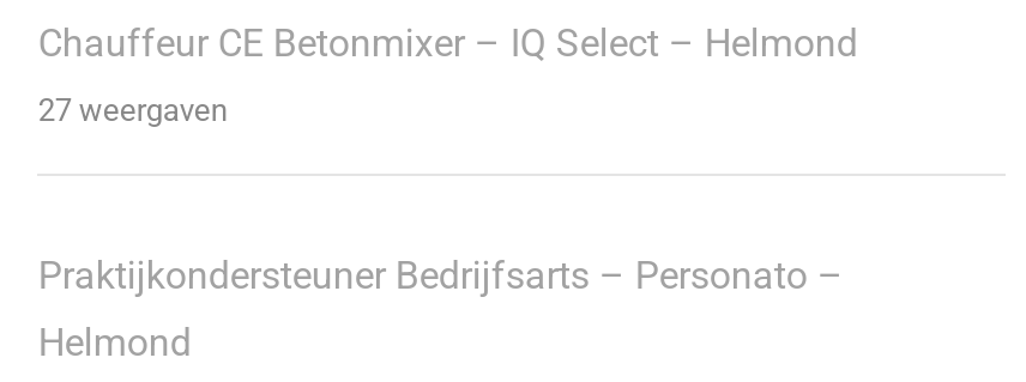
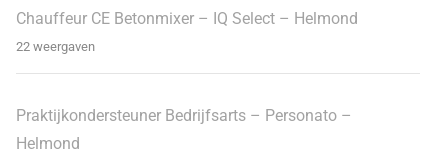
- 27 weergaven
+ 22 weergaven
